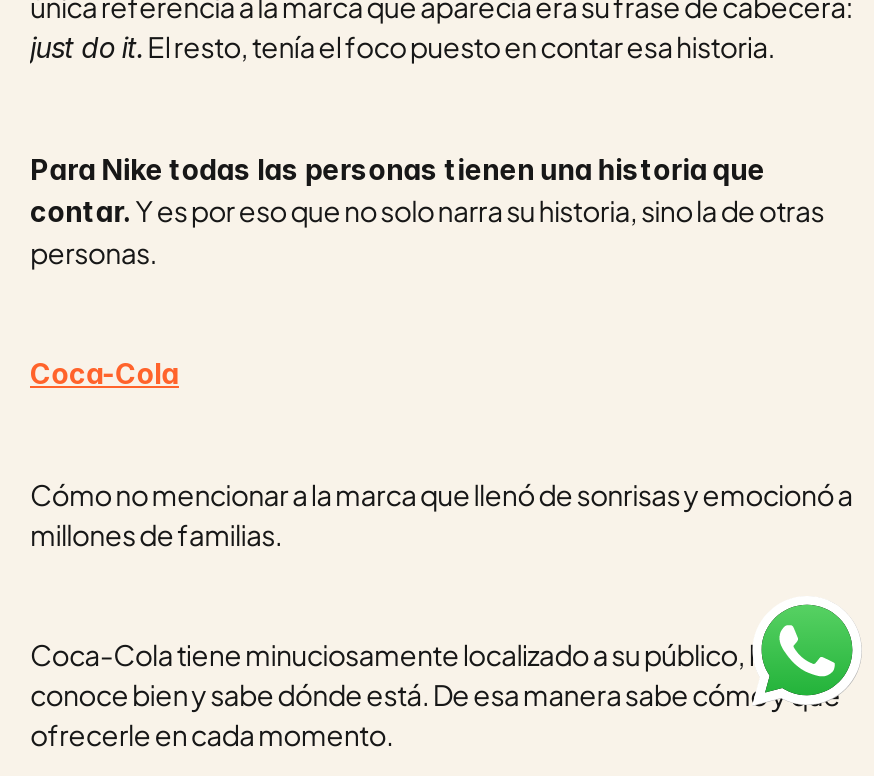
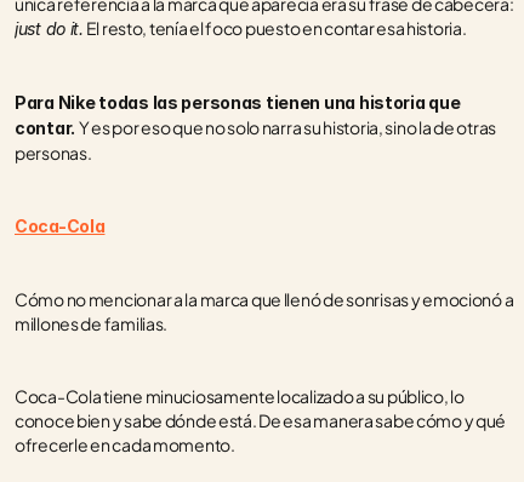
- [image]
